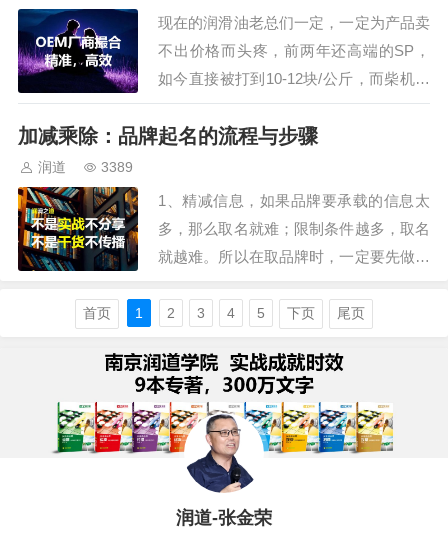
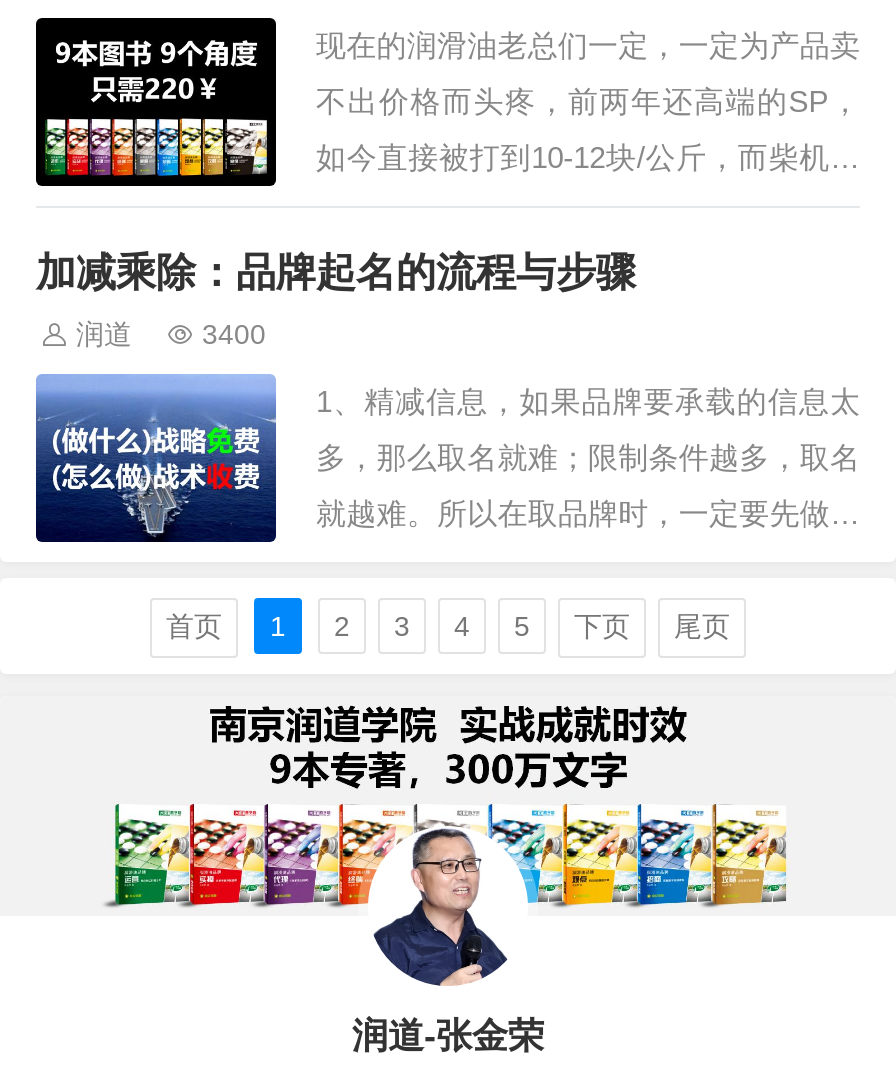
- [image]
+ [image]

- 3389
+ 3400

- [image]
+ [image]
